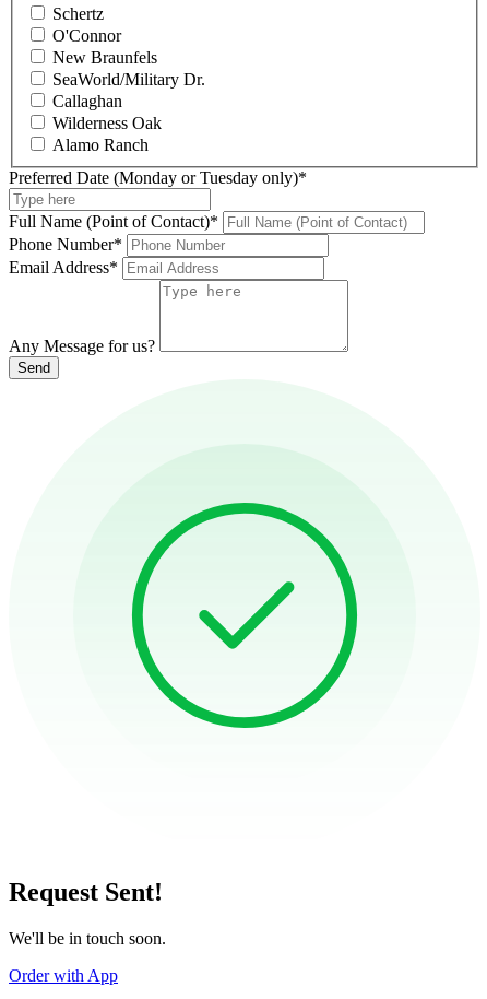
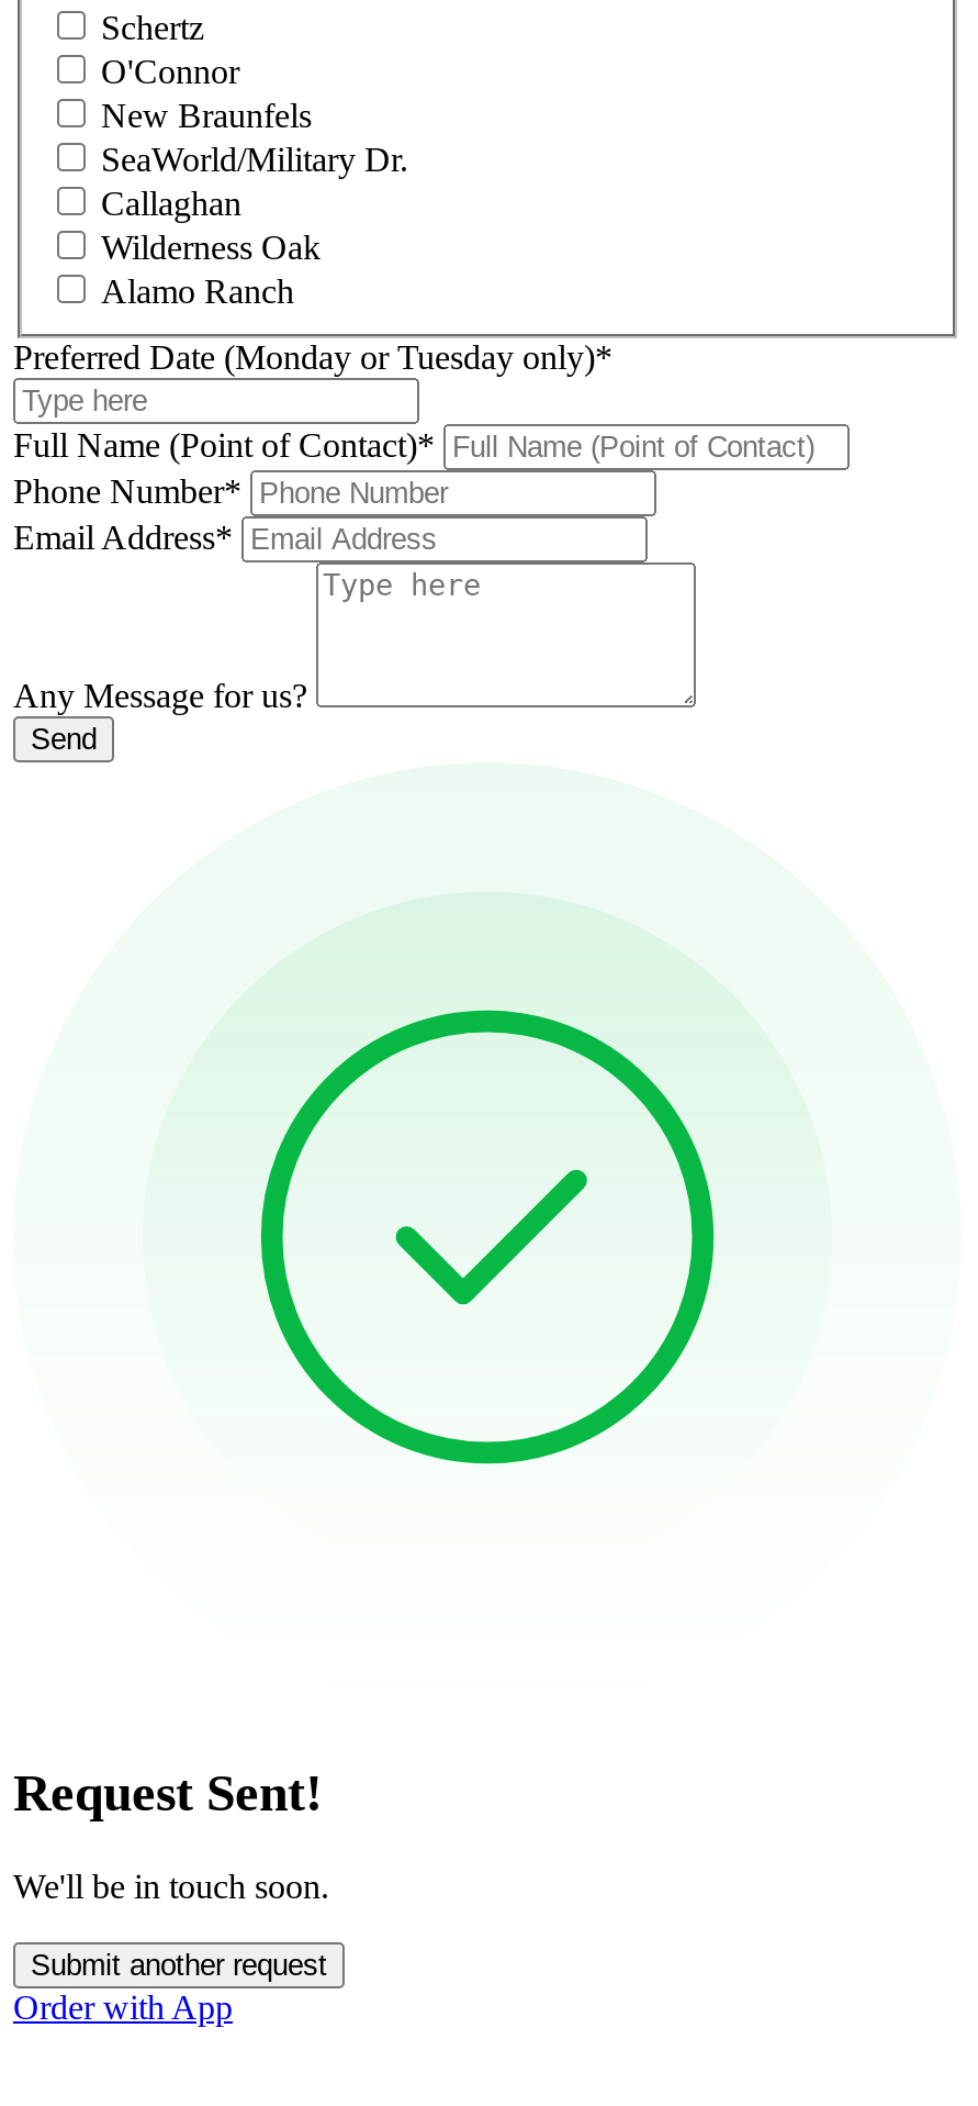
+ Submit another request
